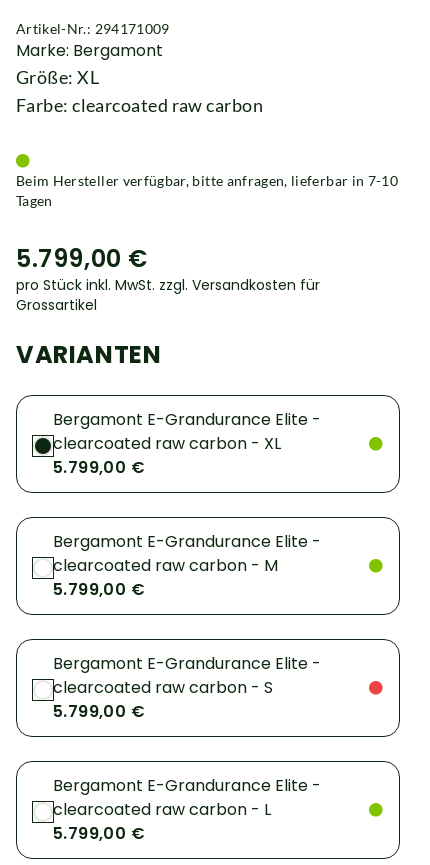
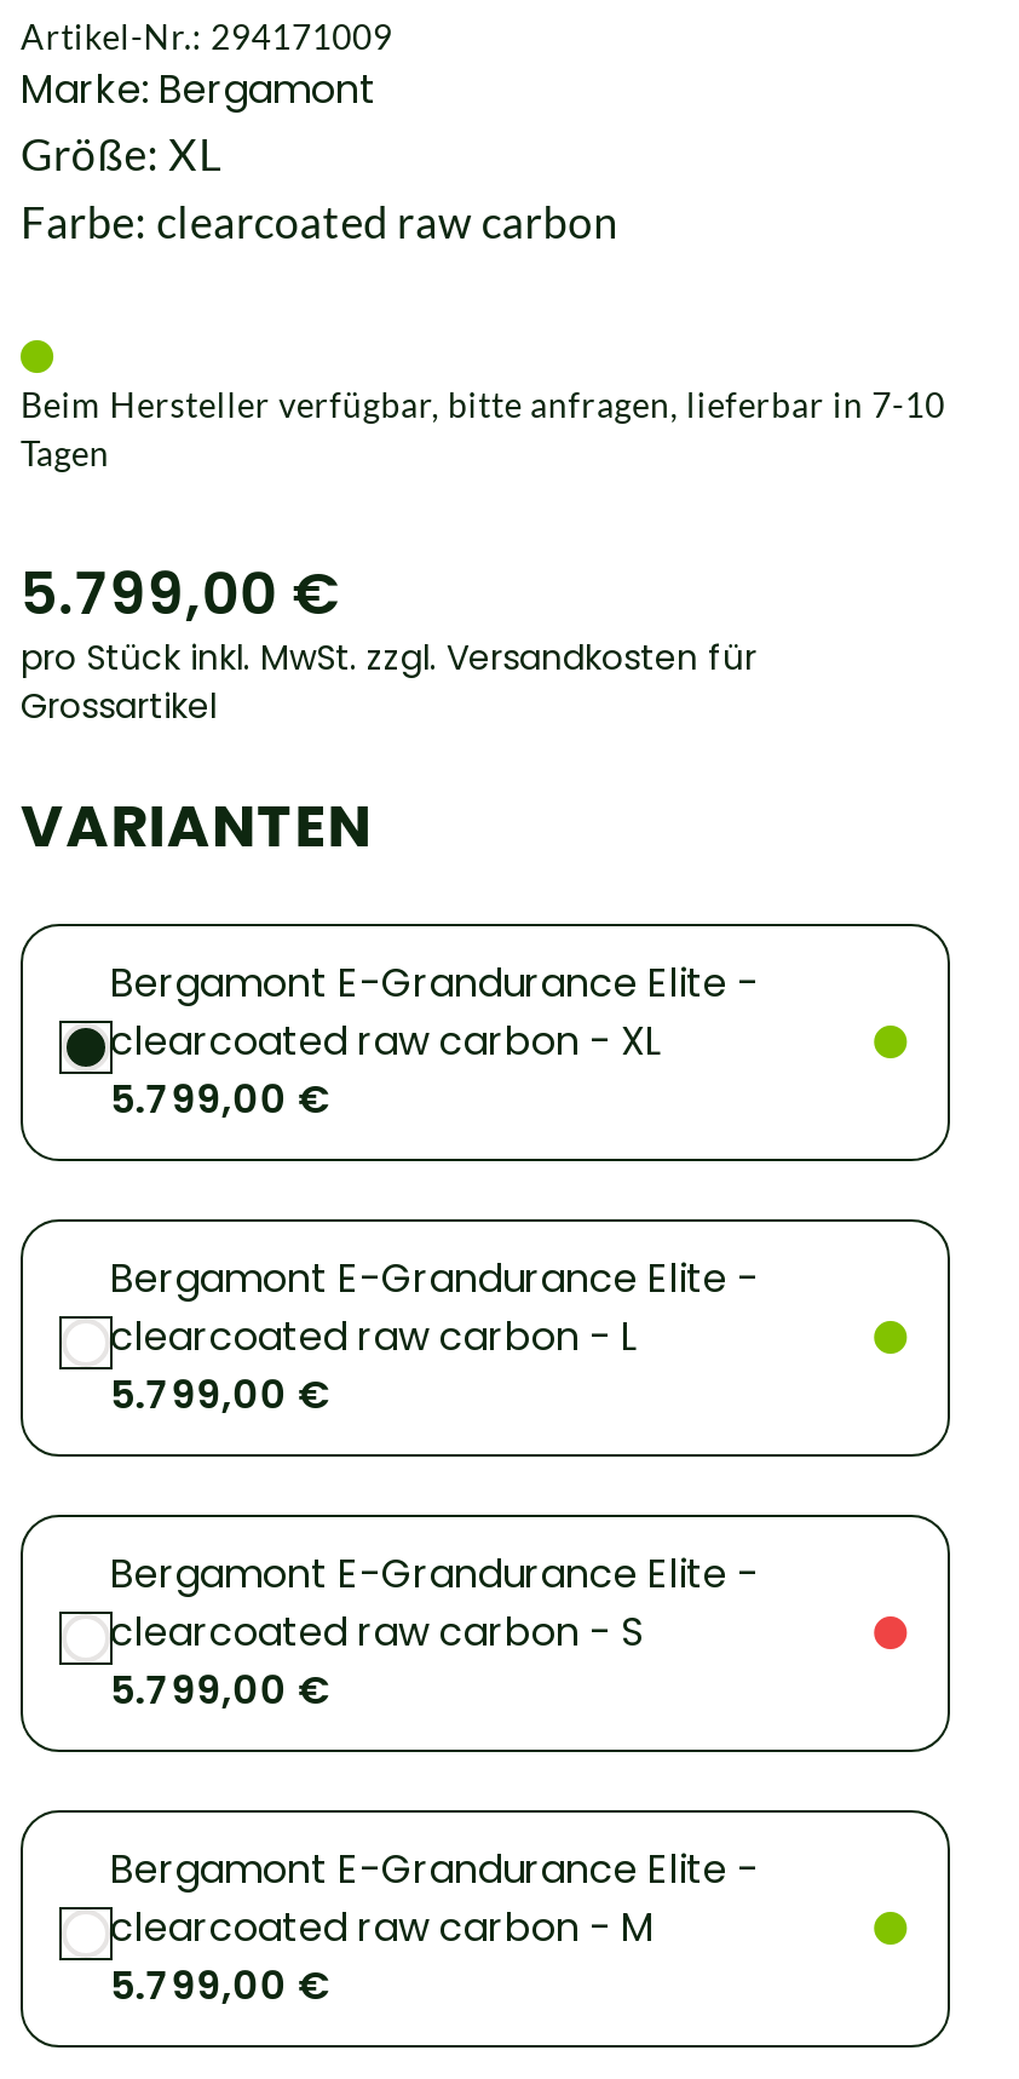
moved down: clearcoated raw carbon - M

moved up: clearcoated raw carbon - L
